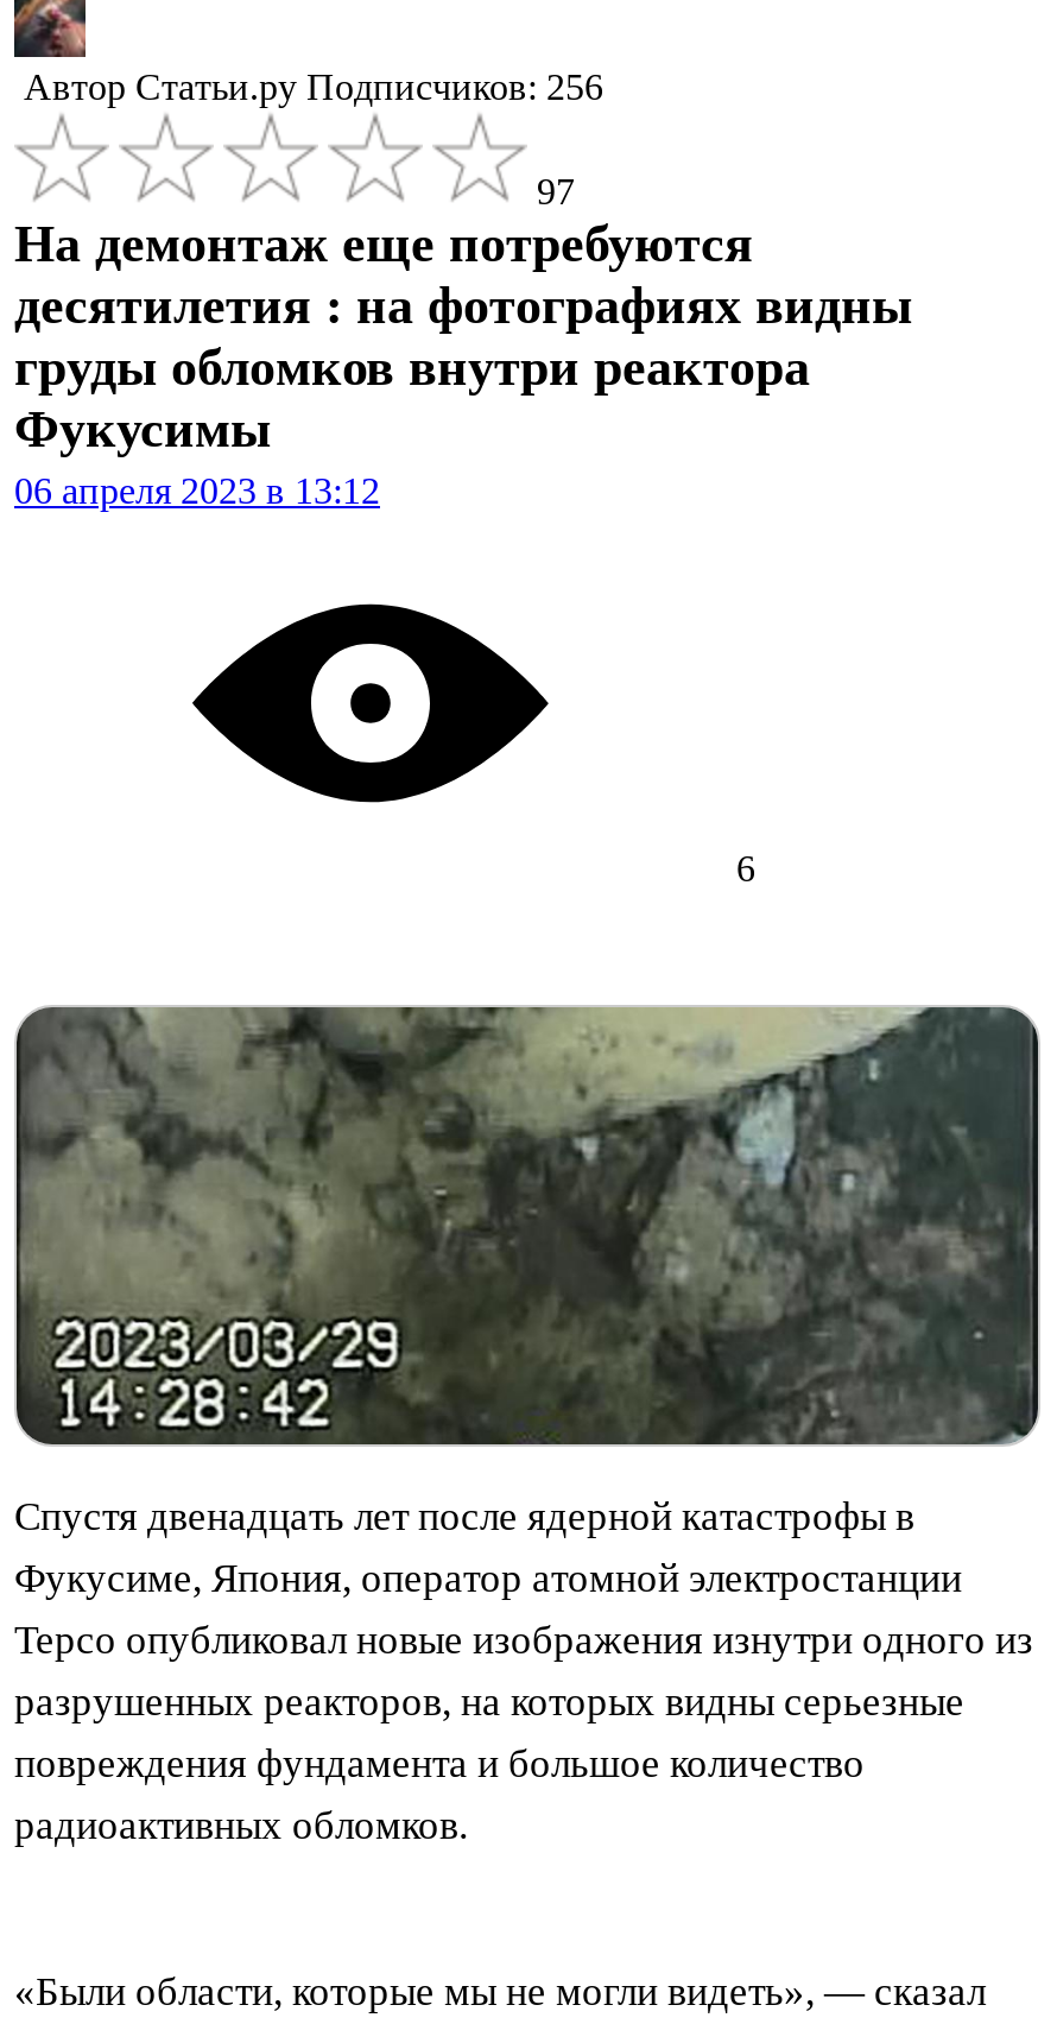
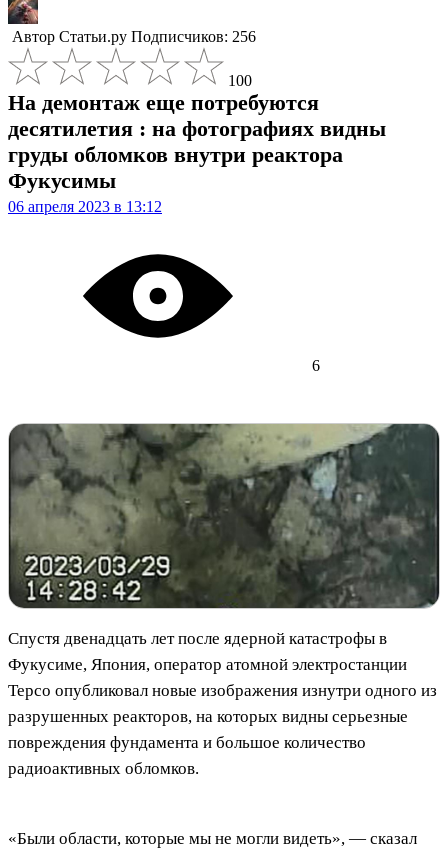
- 97
+ 100
